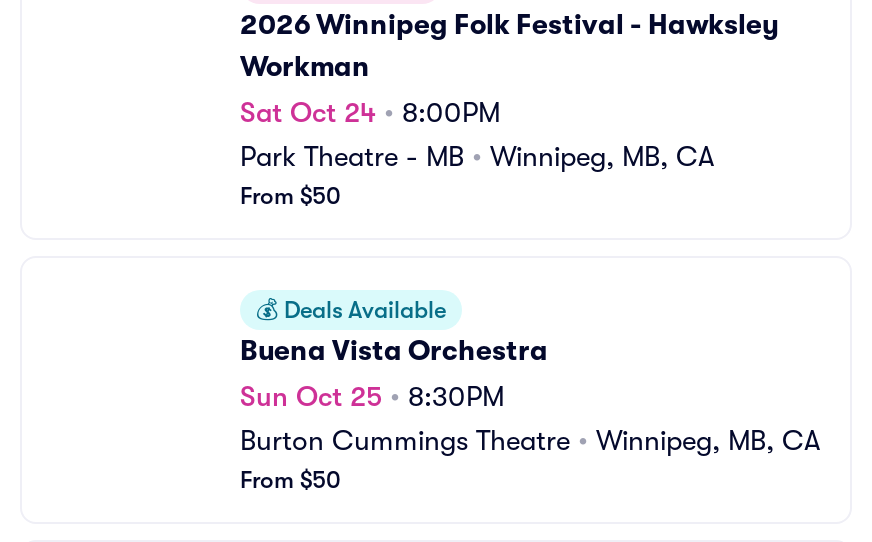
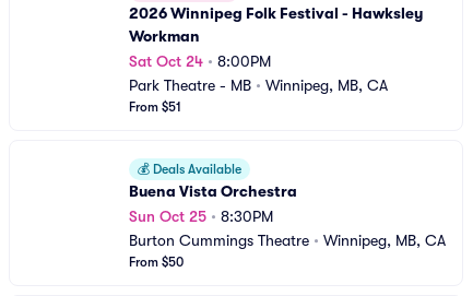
- From $50
+ From $51
